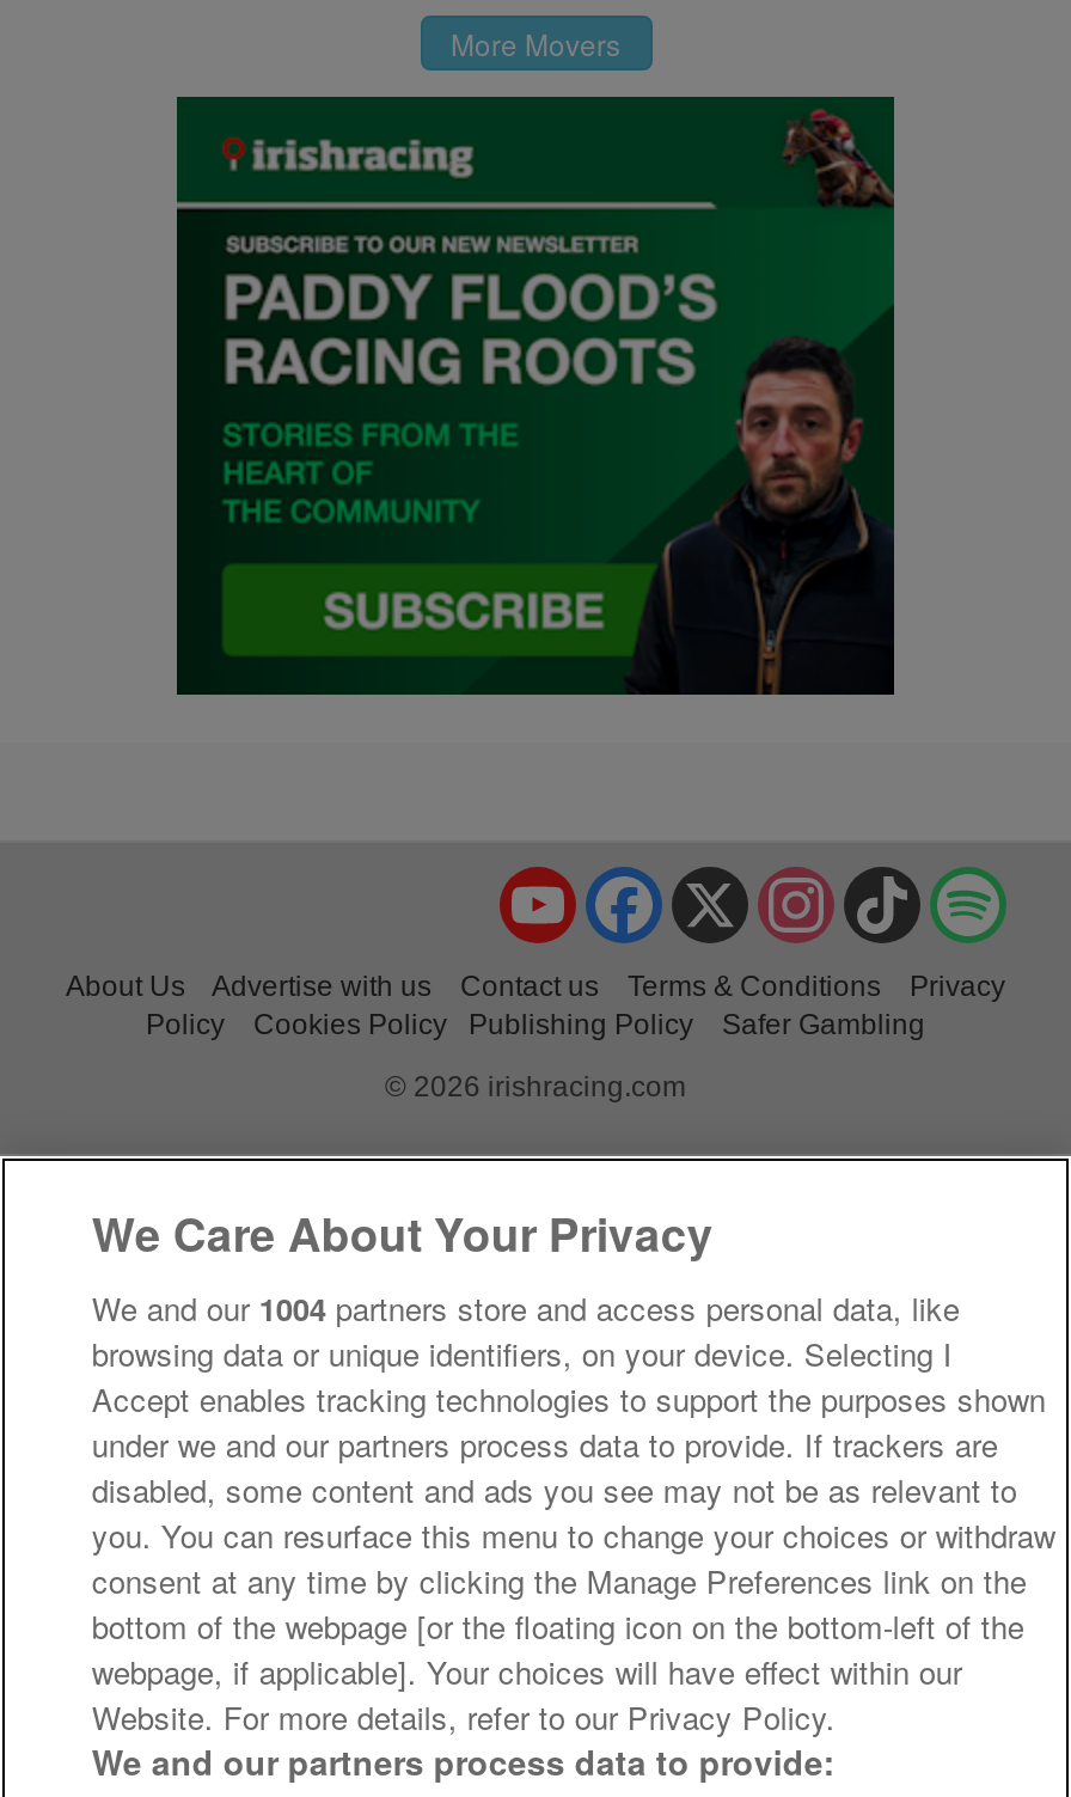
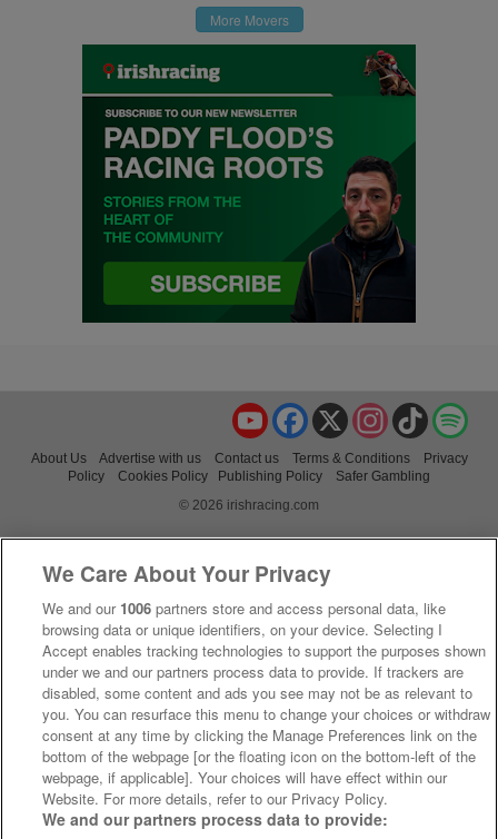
- We and our 1004 partners store and access personal data, like
+ We and our 1006 partners store and access personal data, like
